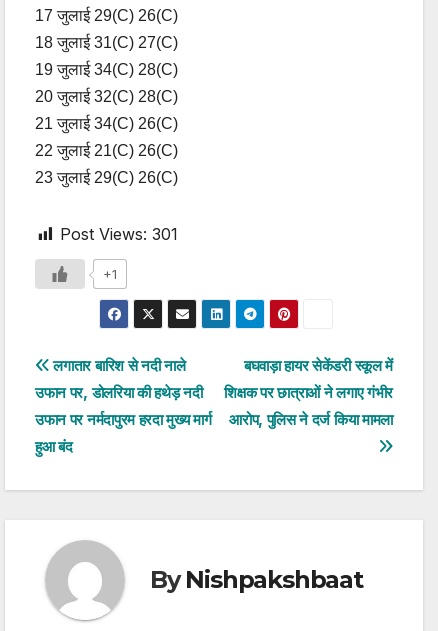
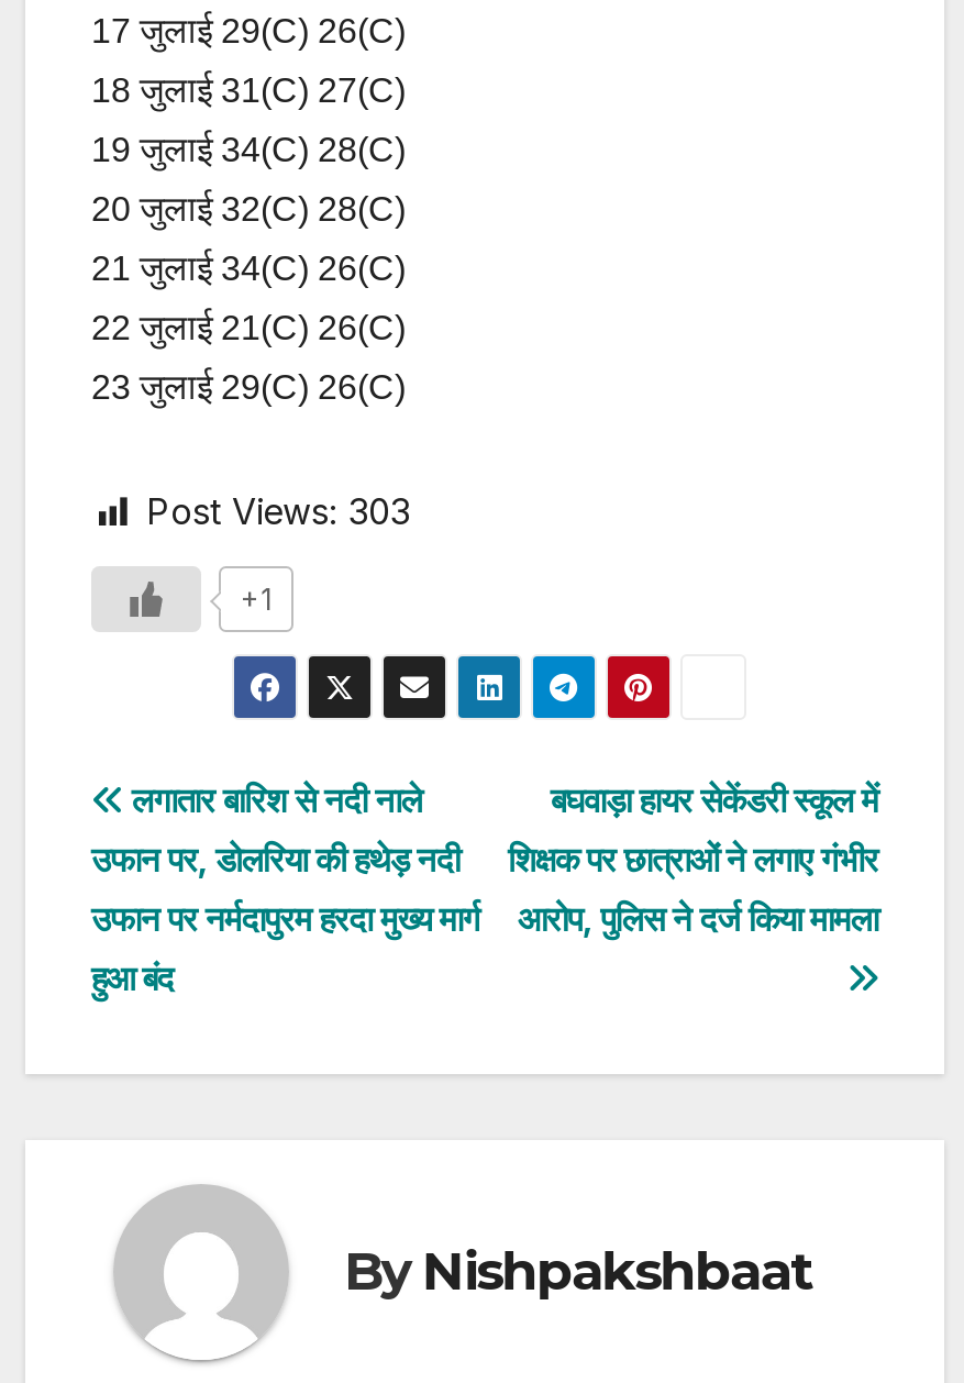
- Post Views: 301
+ Post Views: 303
